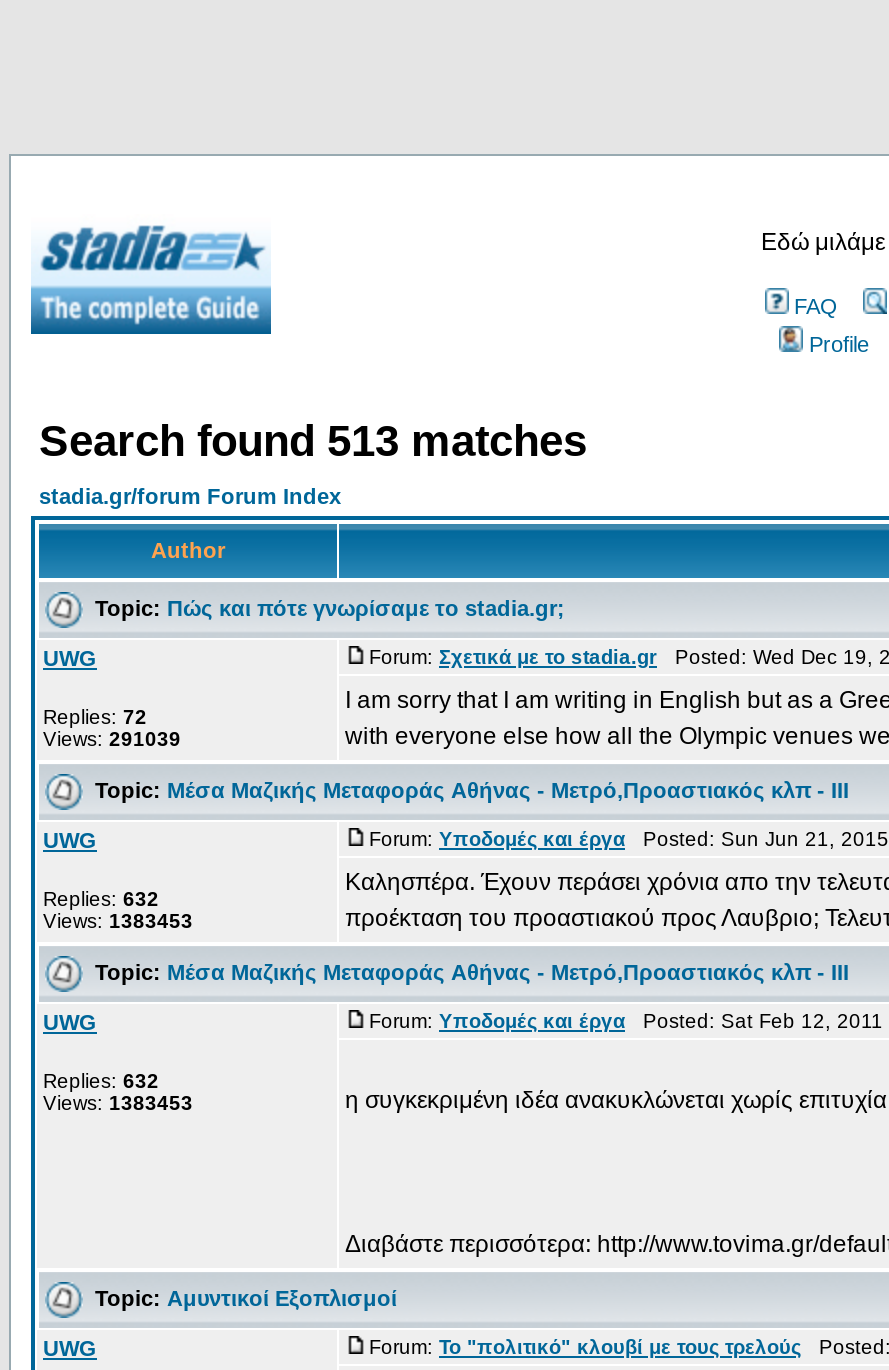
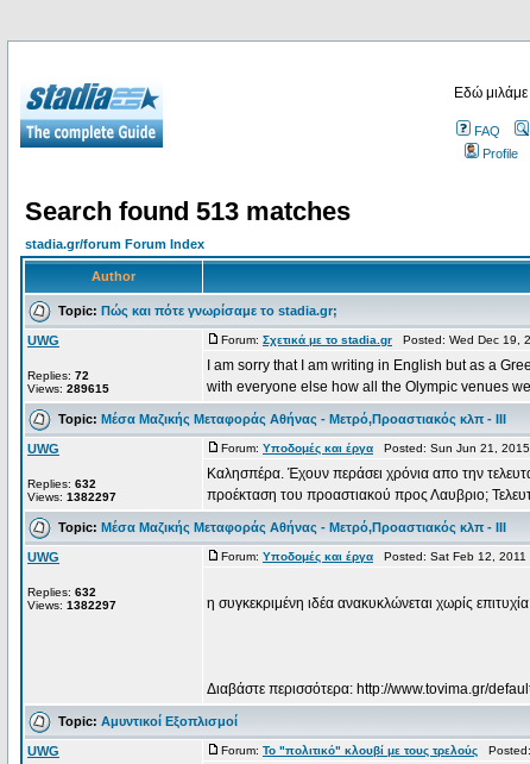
- Views: 291039
+ Views: 289615

- Views: 1383453
+ Views: 1382297

- Views: 1383453
+ Views: 1382297
